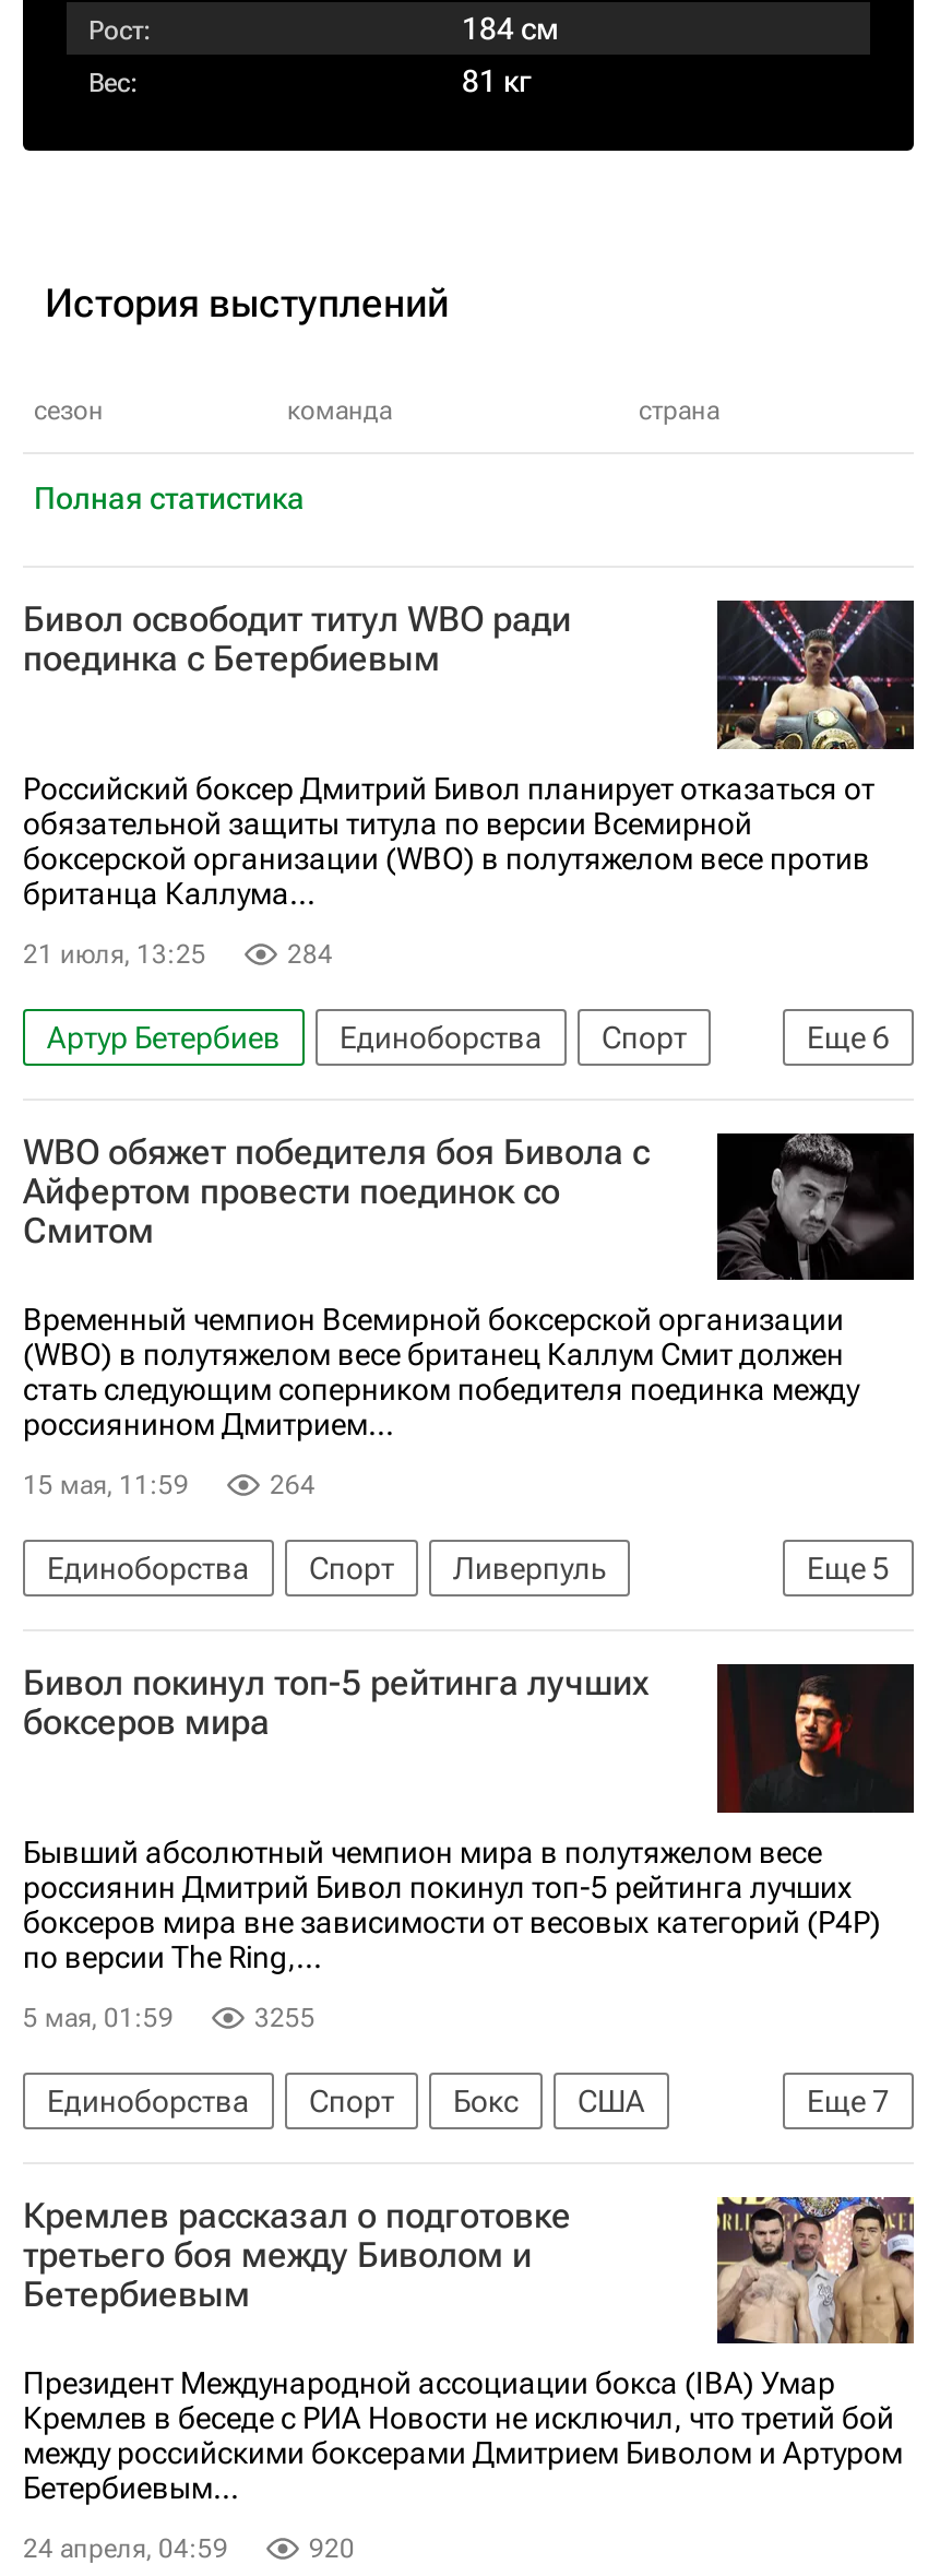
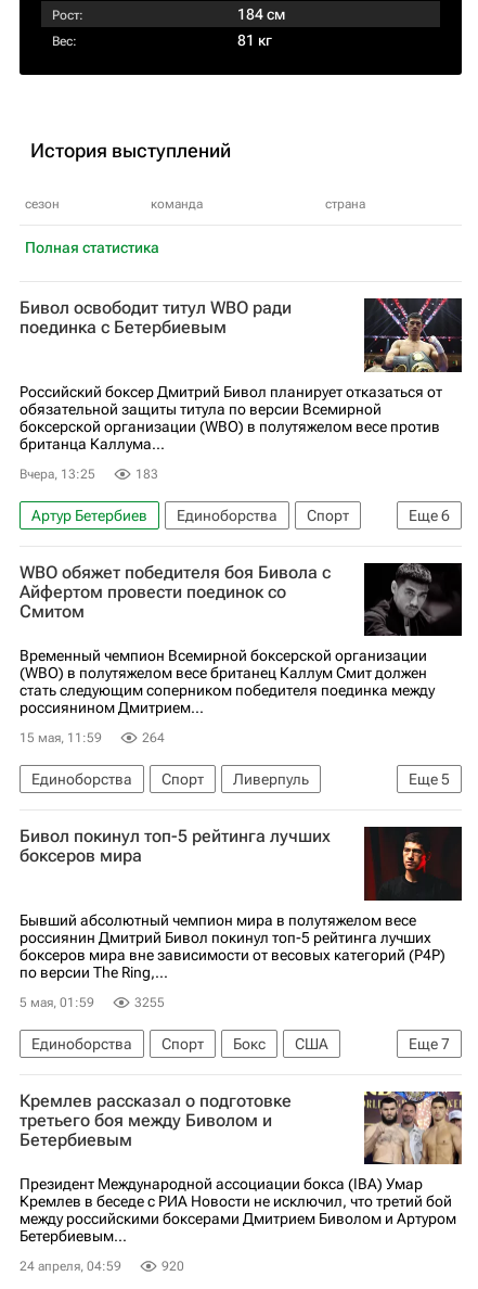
- 21 июля, 13:25
- 284
+ Вчера, 13:25
+ 183
